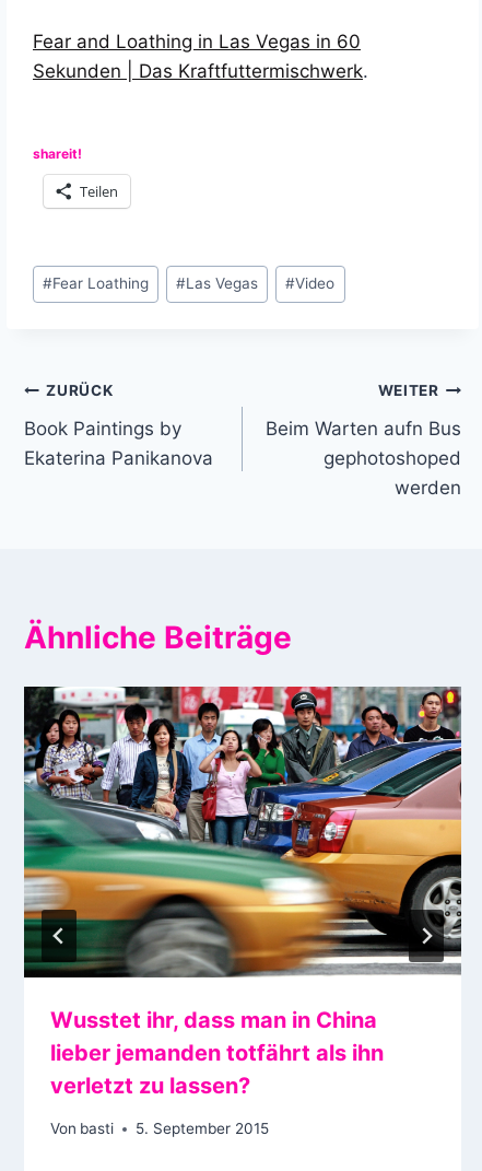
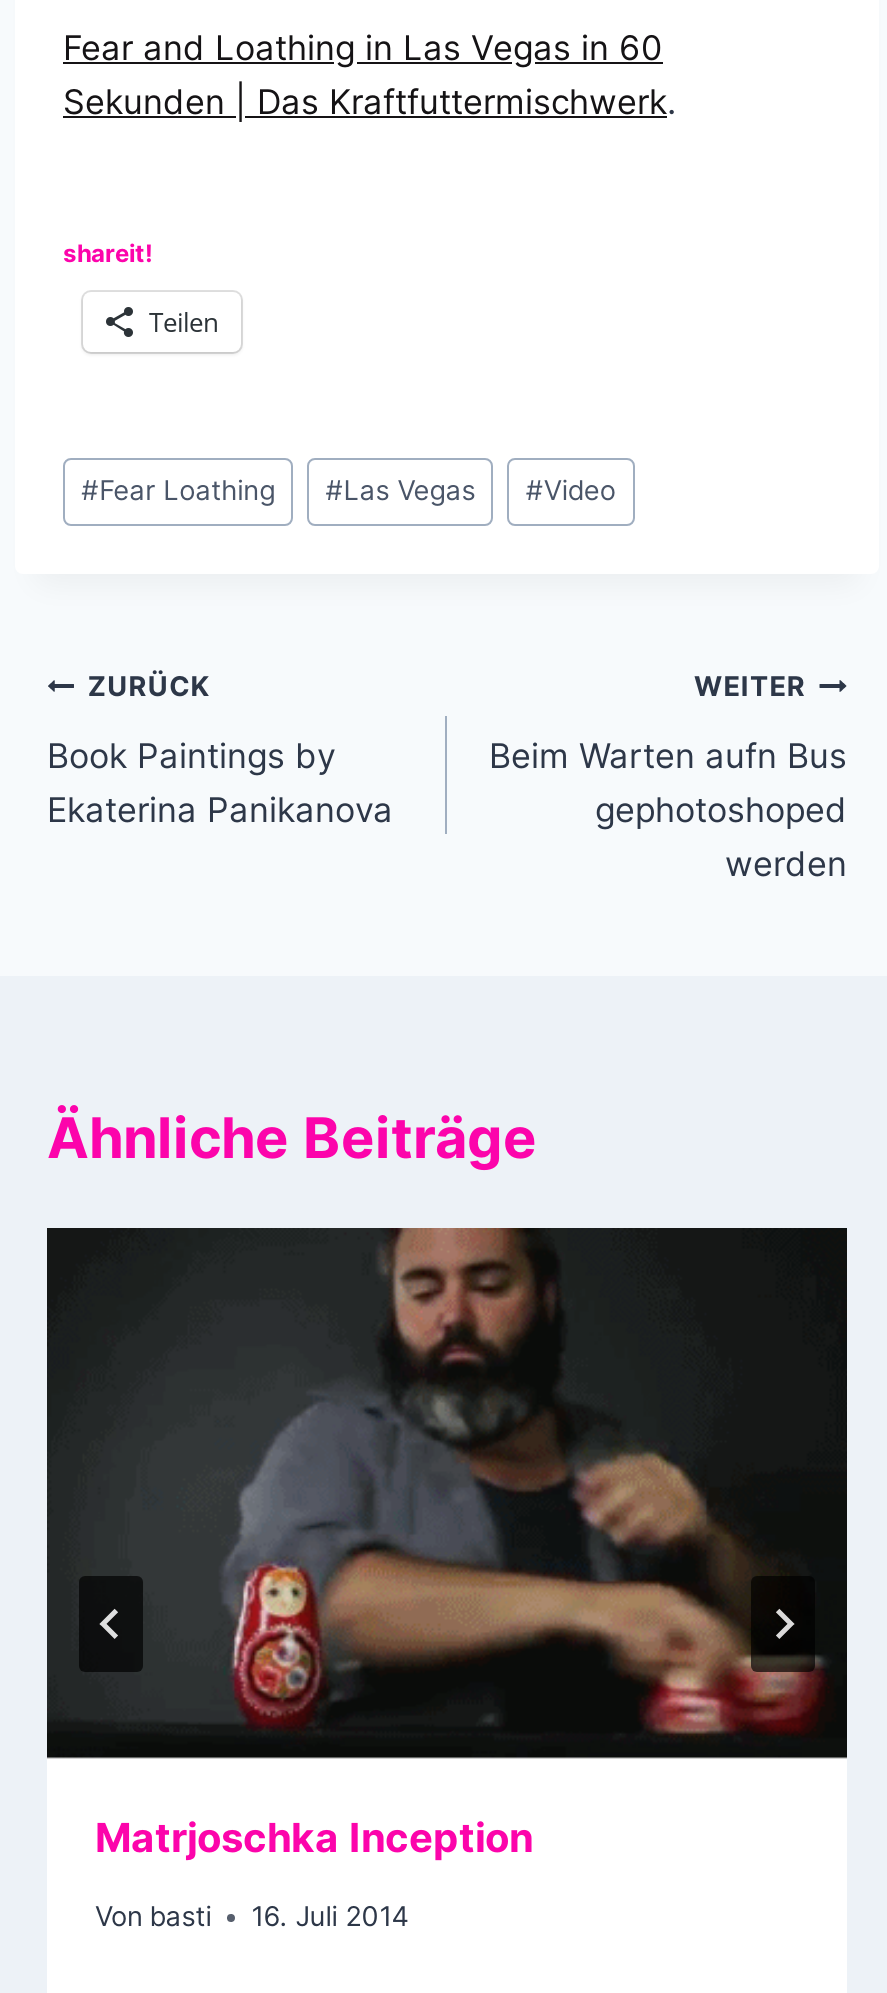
- [image]
- Wusstet ihr, dass man in China
- lieber jemanden totfährt als ihn
- verletzt zu lassen?
+ [image]
+ Matrjoschka Inception

- Von basti 5. September 2015
+ Von basti 16. Juli 2014
